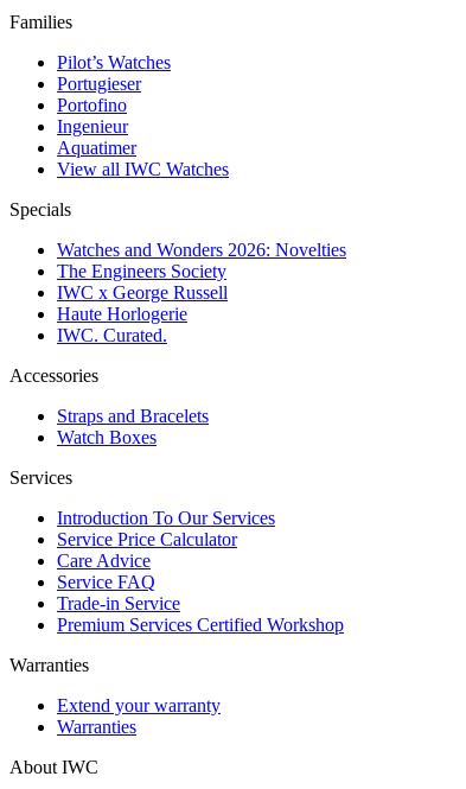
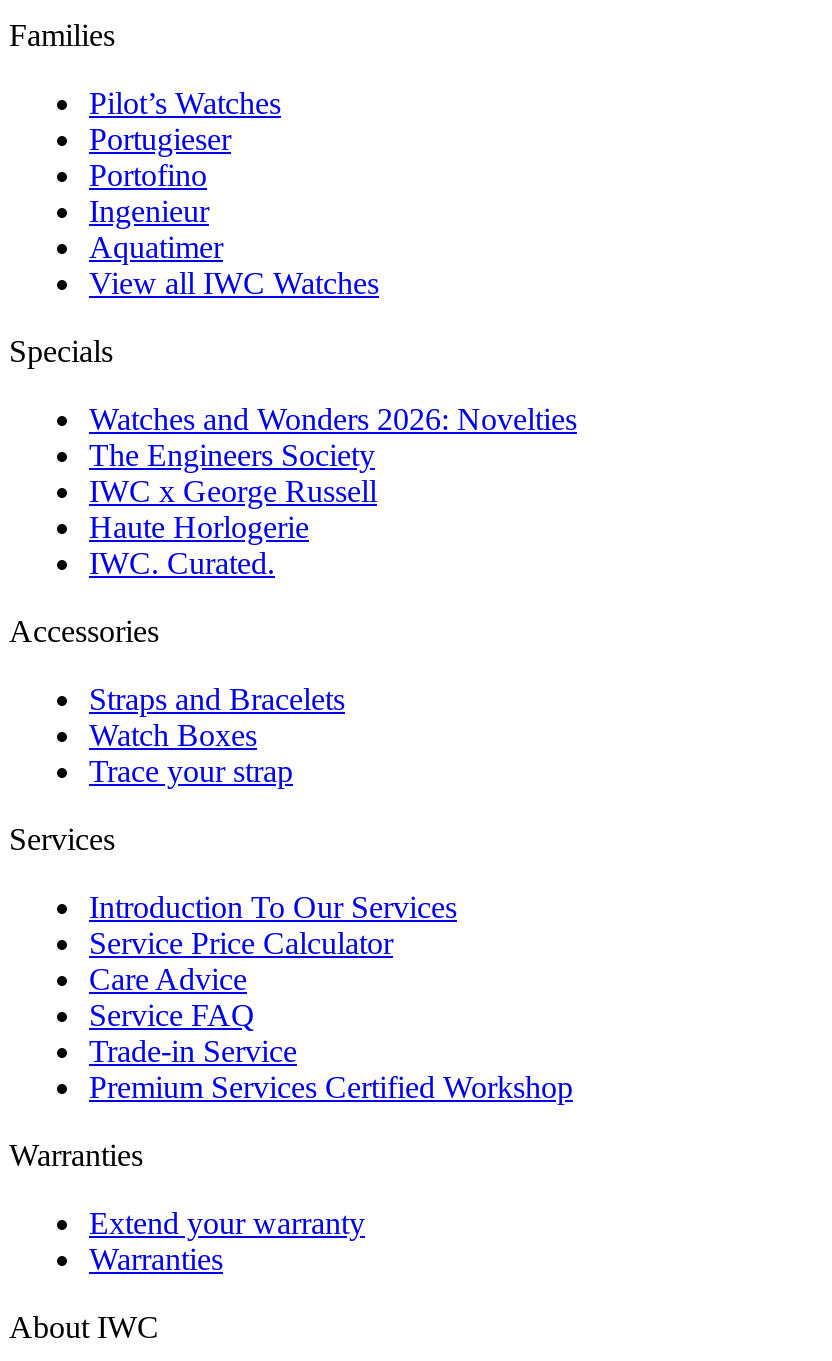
+ Trace your strap
